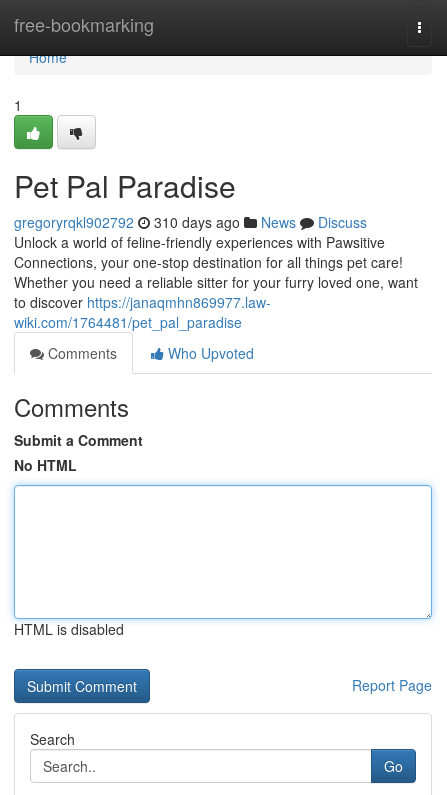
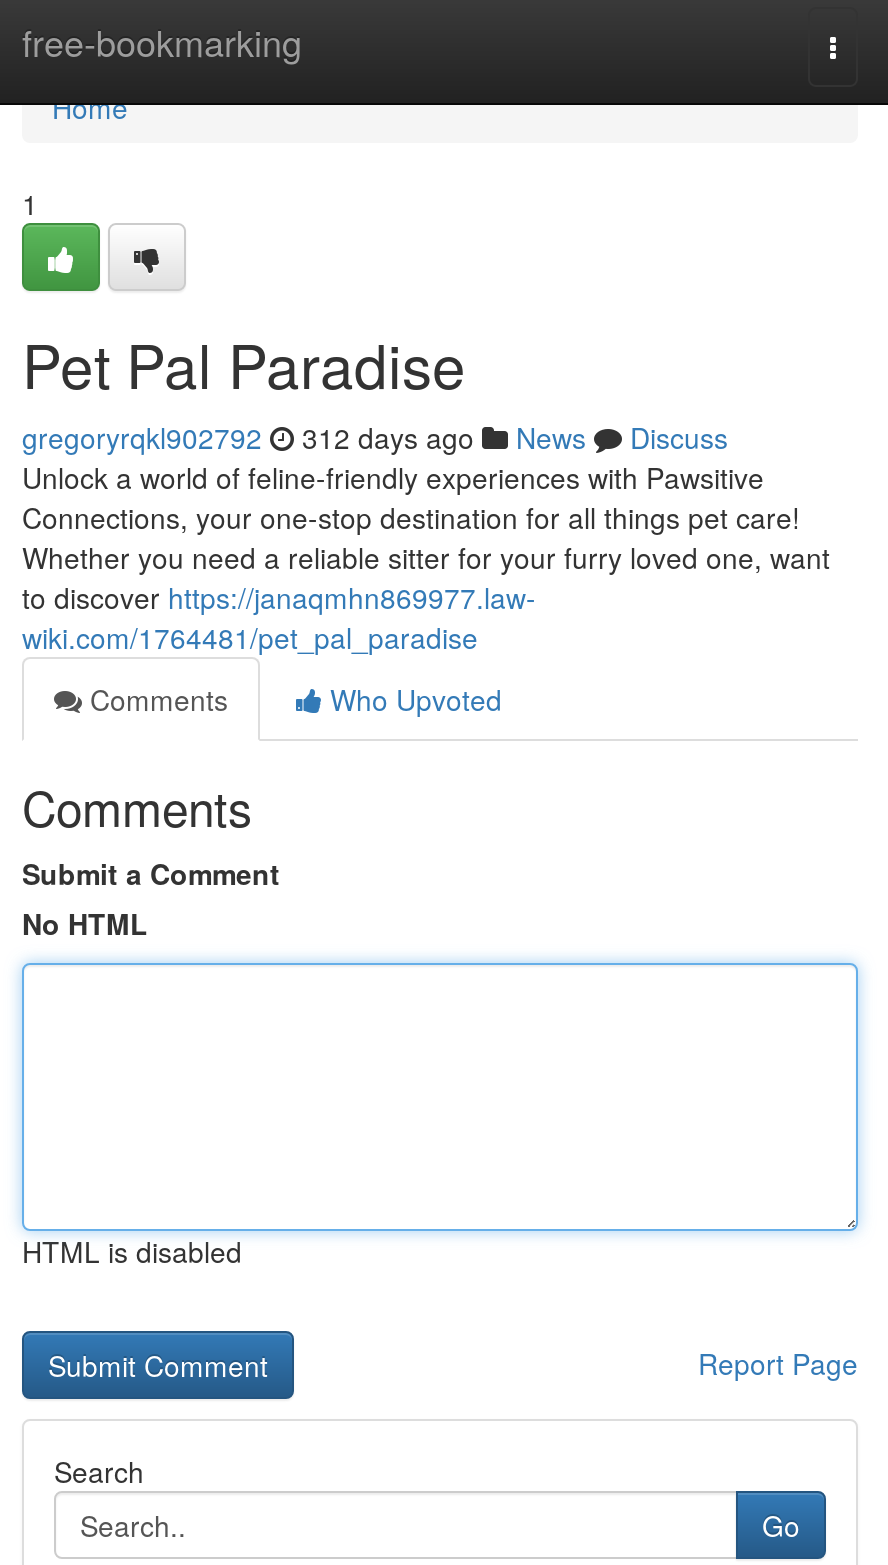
- gregoryrqkl902792 310 days ago News Discuss
+ gregoryrqkl902792 312 days ago News Discuss
